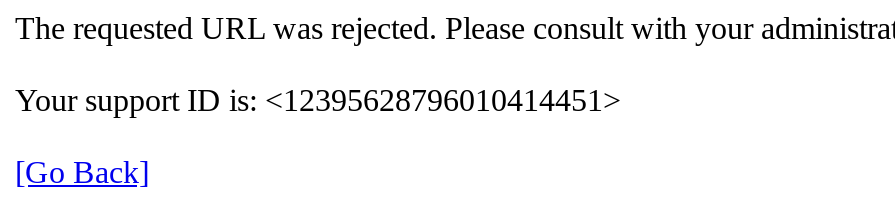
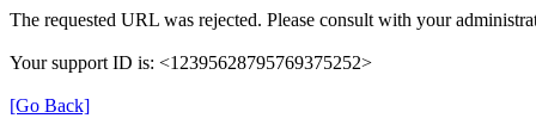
- Your support ID is: <12395628796010414451>
+ Your support ID is: <12395628795769375252>
